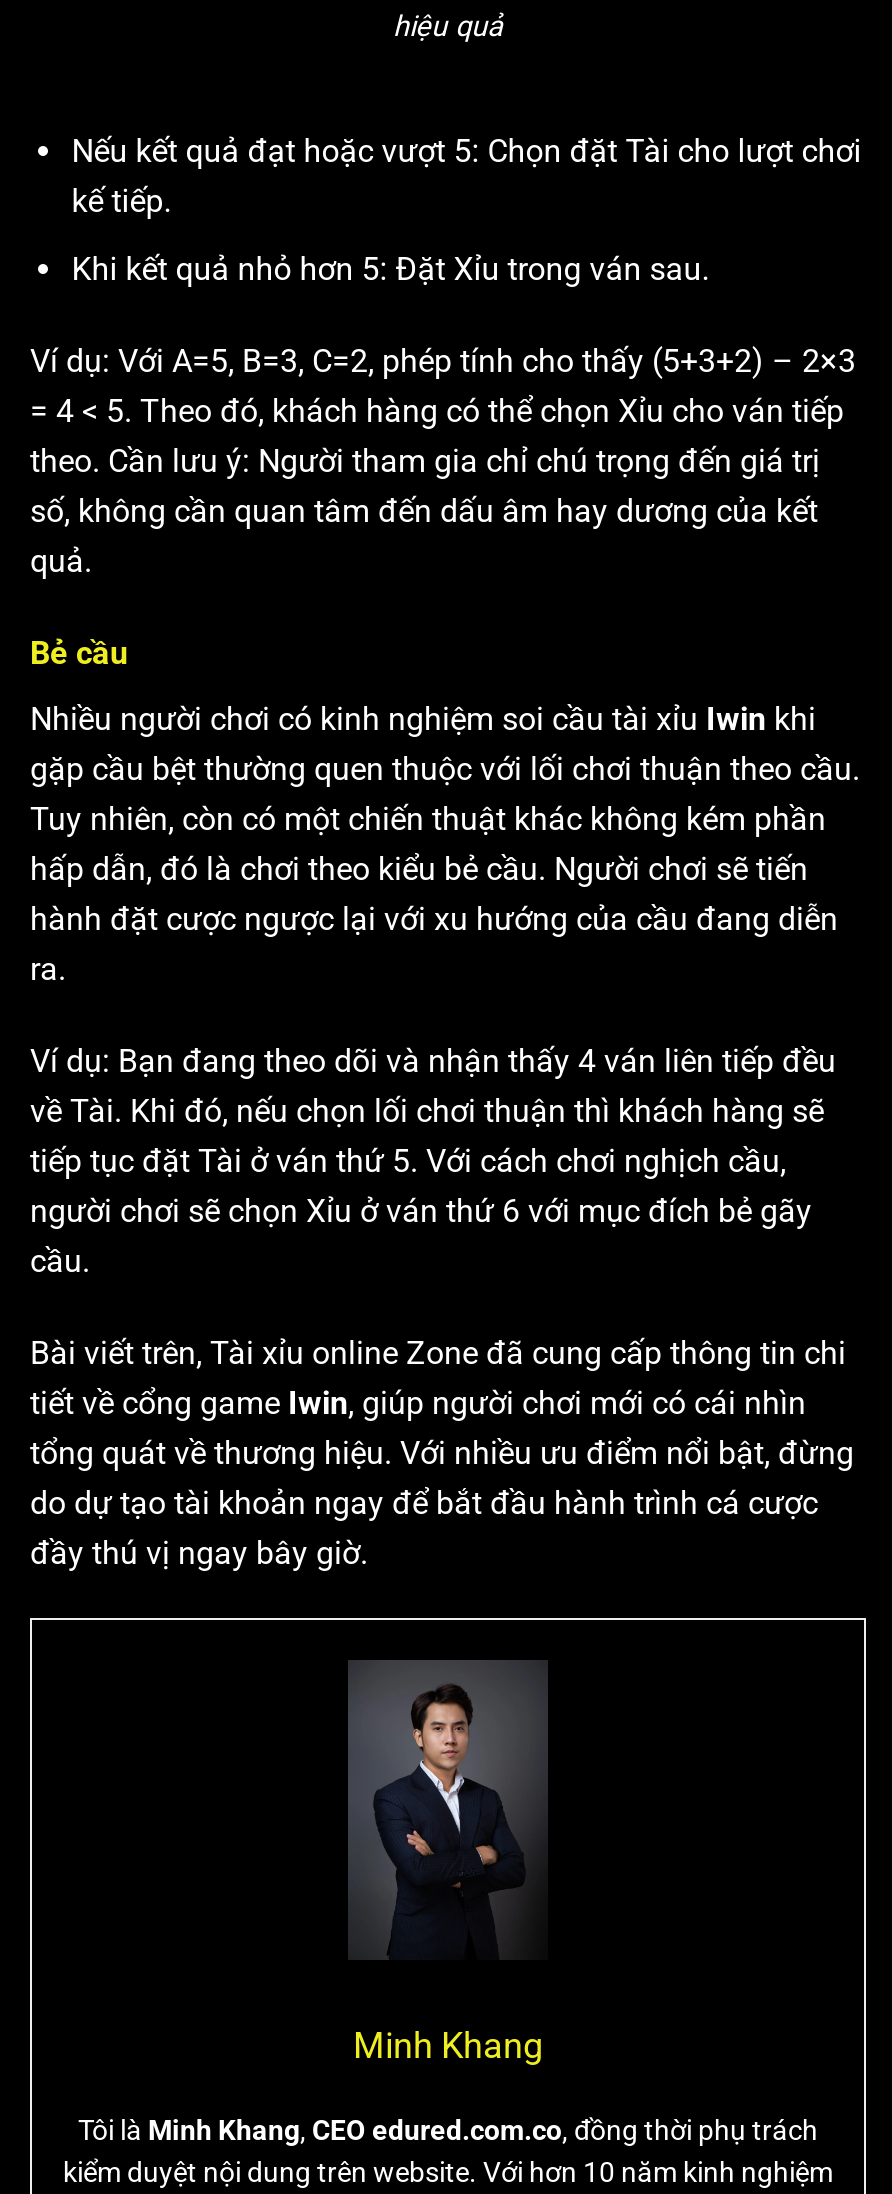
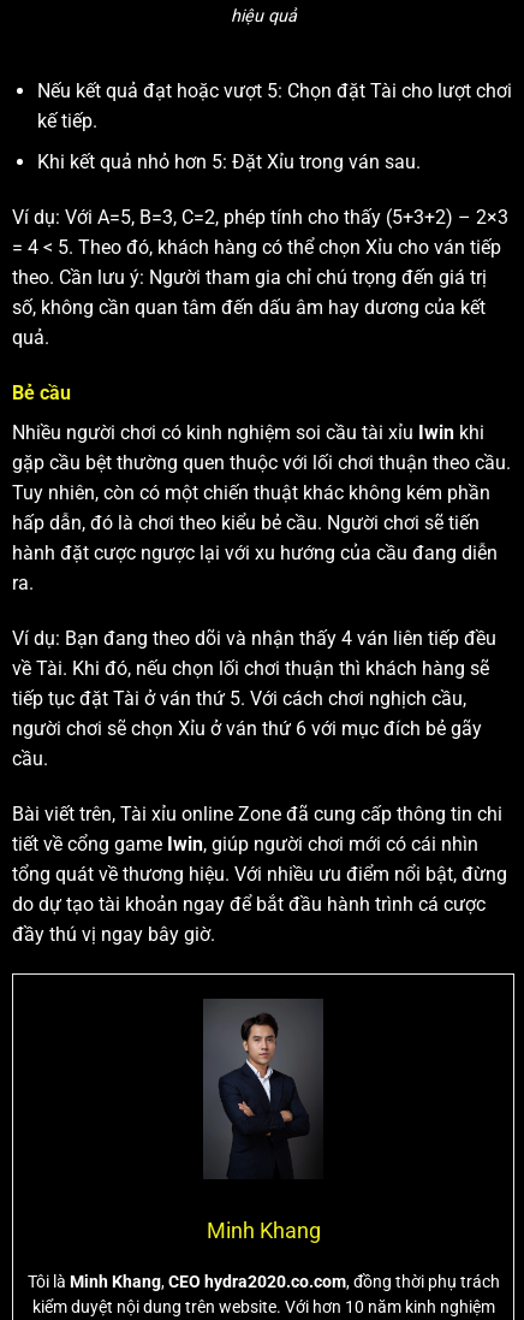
- Tôi là Minh Khang, CEO edured.com.co, đồng thời phụ trách
+ Tôi là Minh Khang, CEO hydra2020.co.com, đồng thời phụ trách
